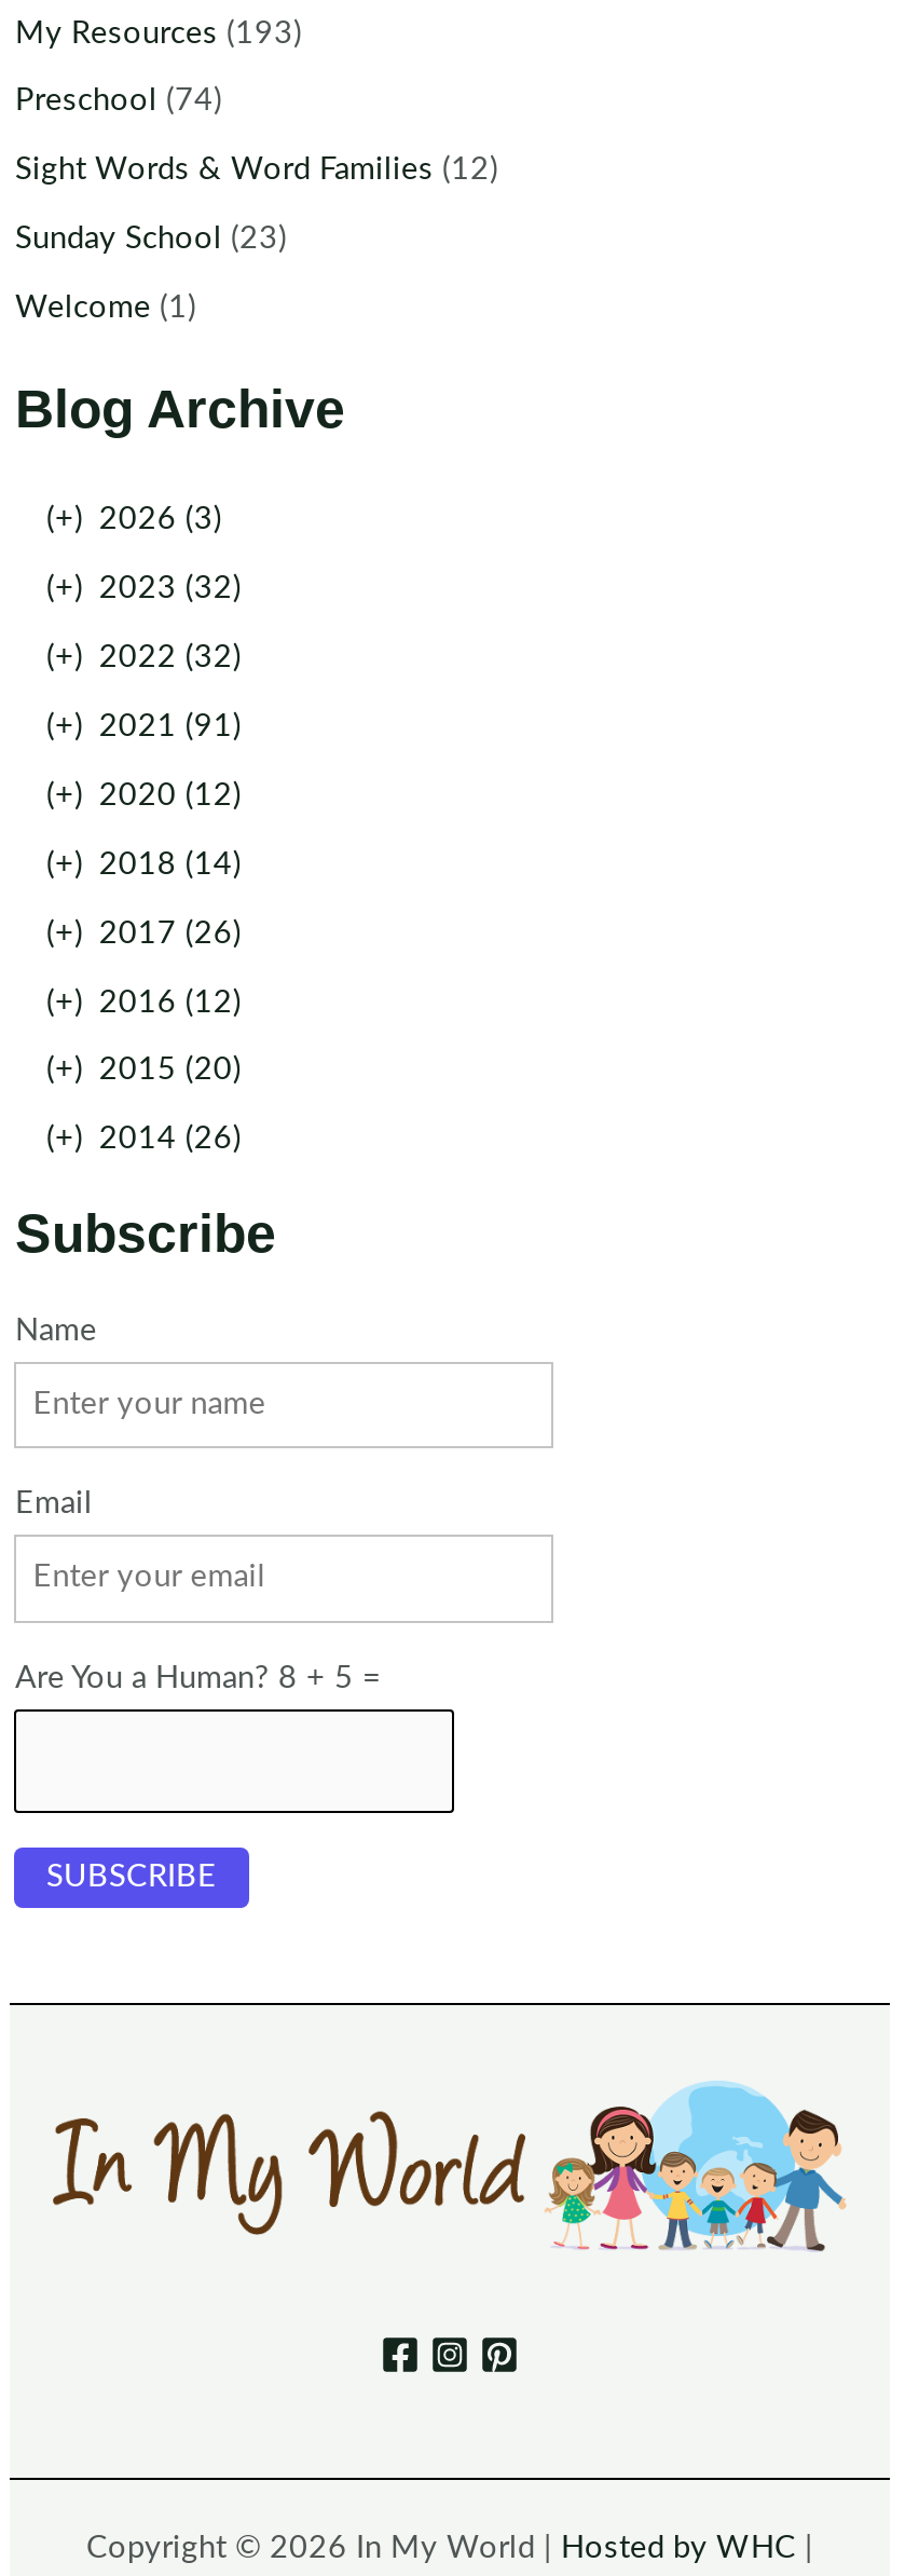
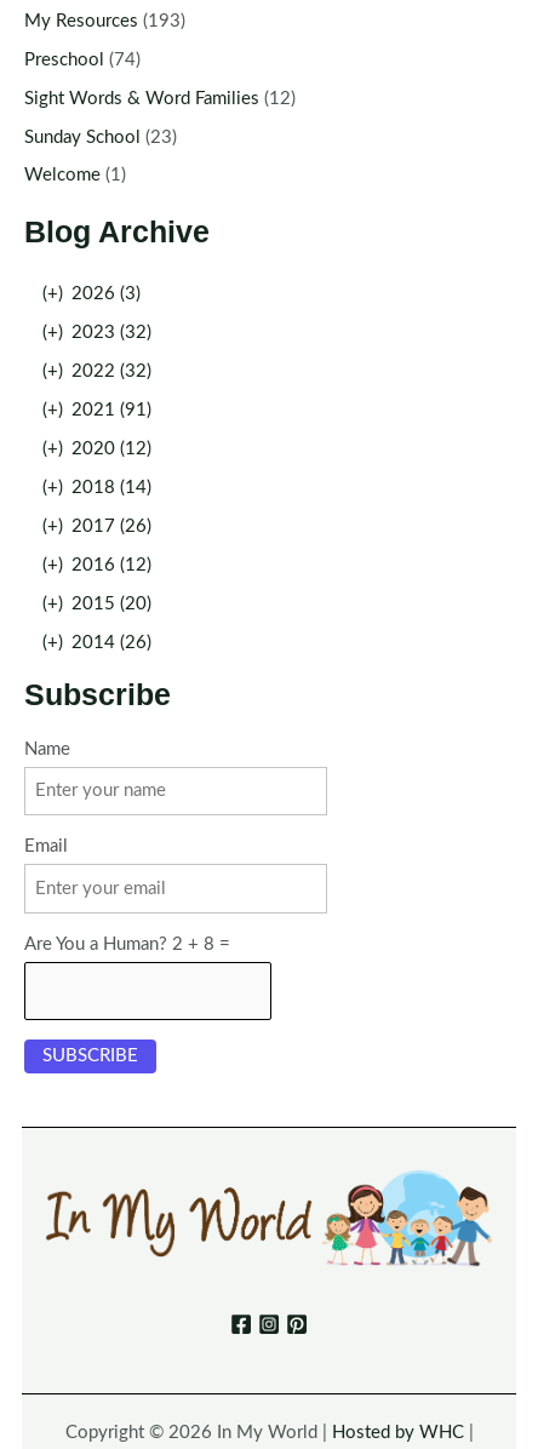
- Are You a Human? 8 + 5 =
+ Are You a Human? 2 + 8 =
